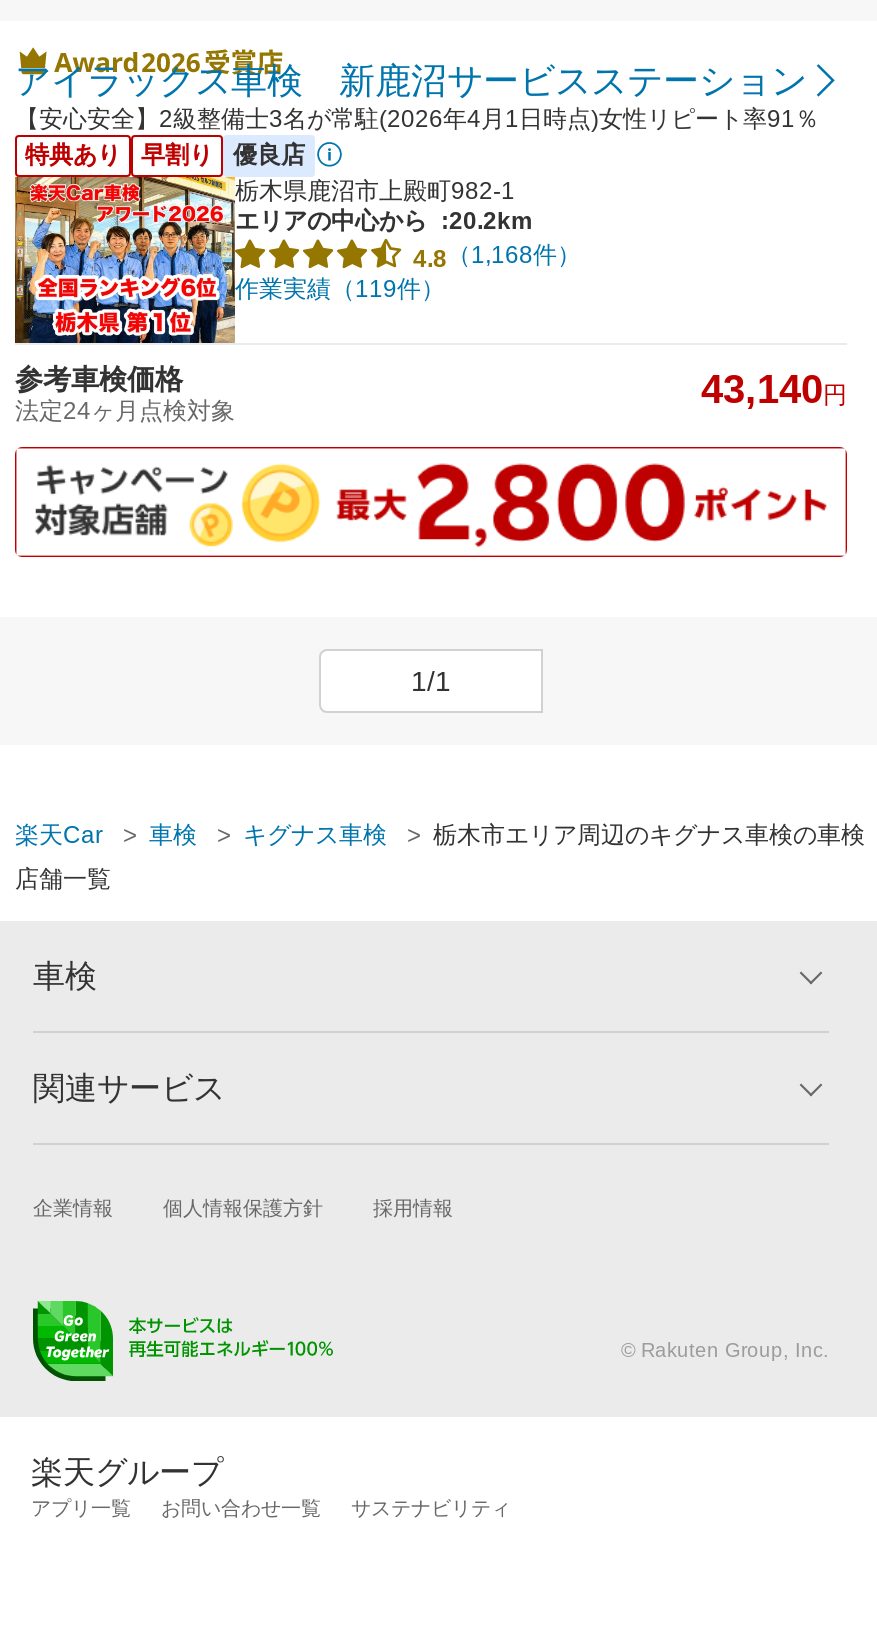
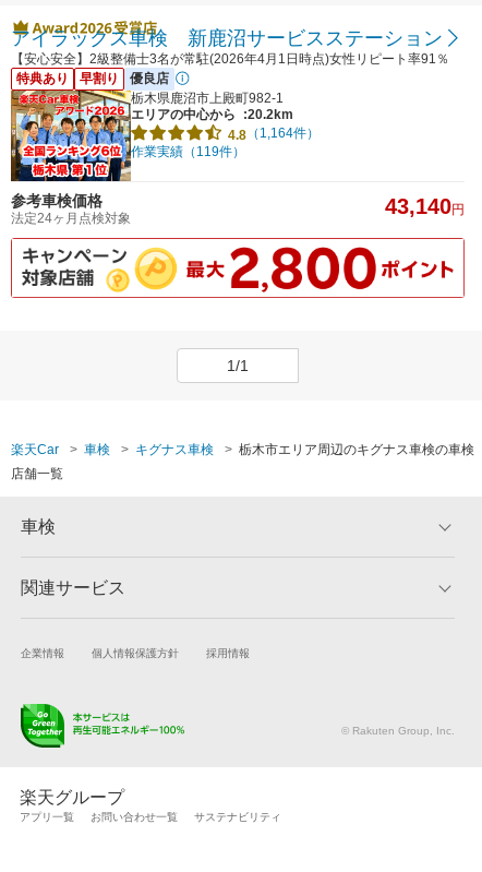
- 4.8（1,168件）
+ 4.8（1,164件）
